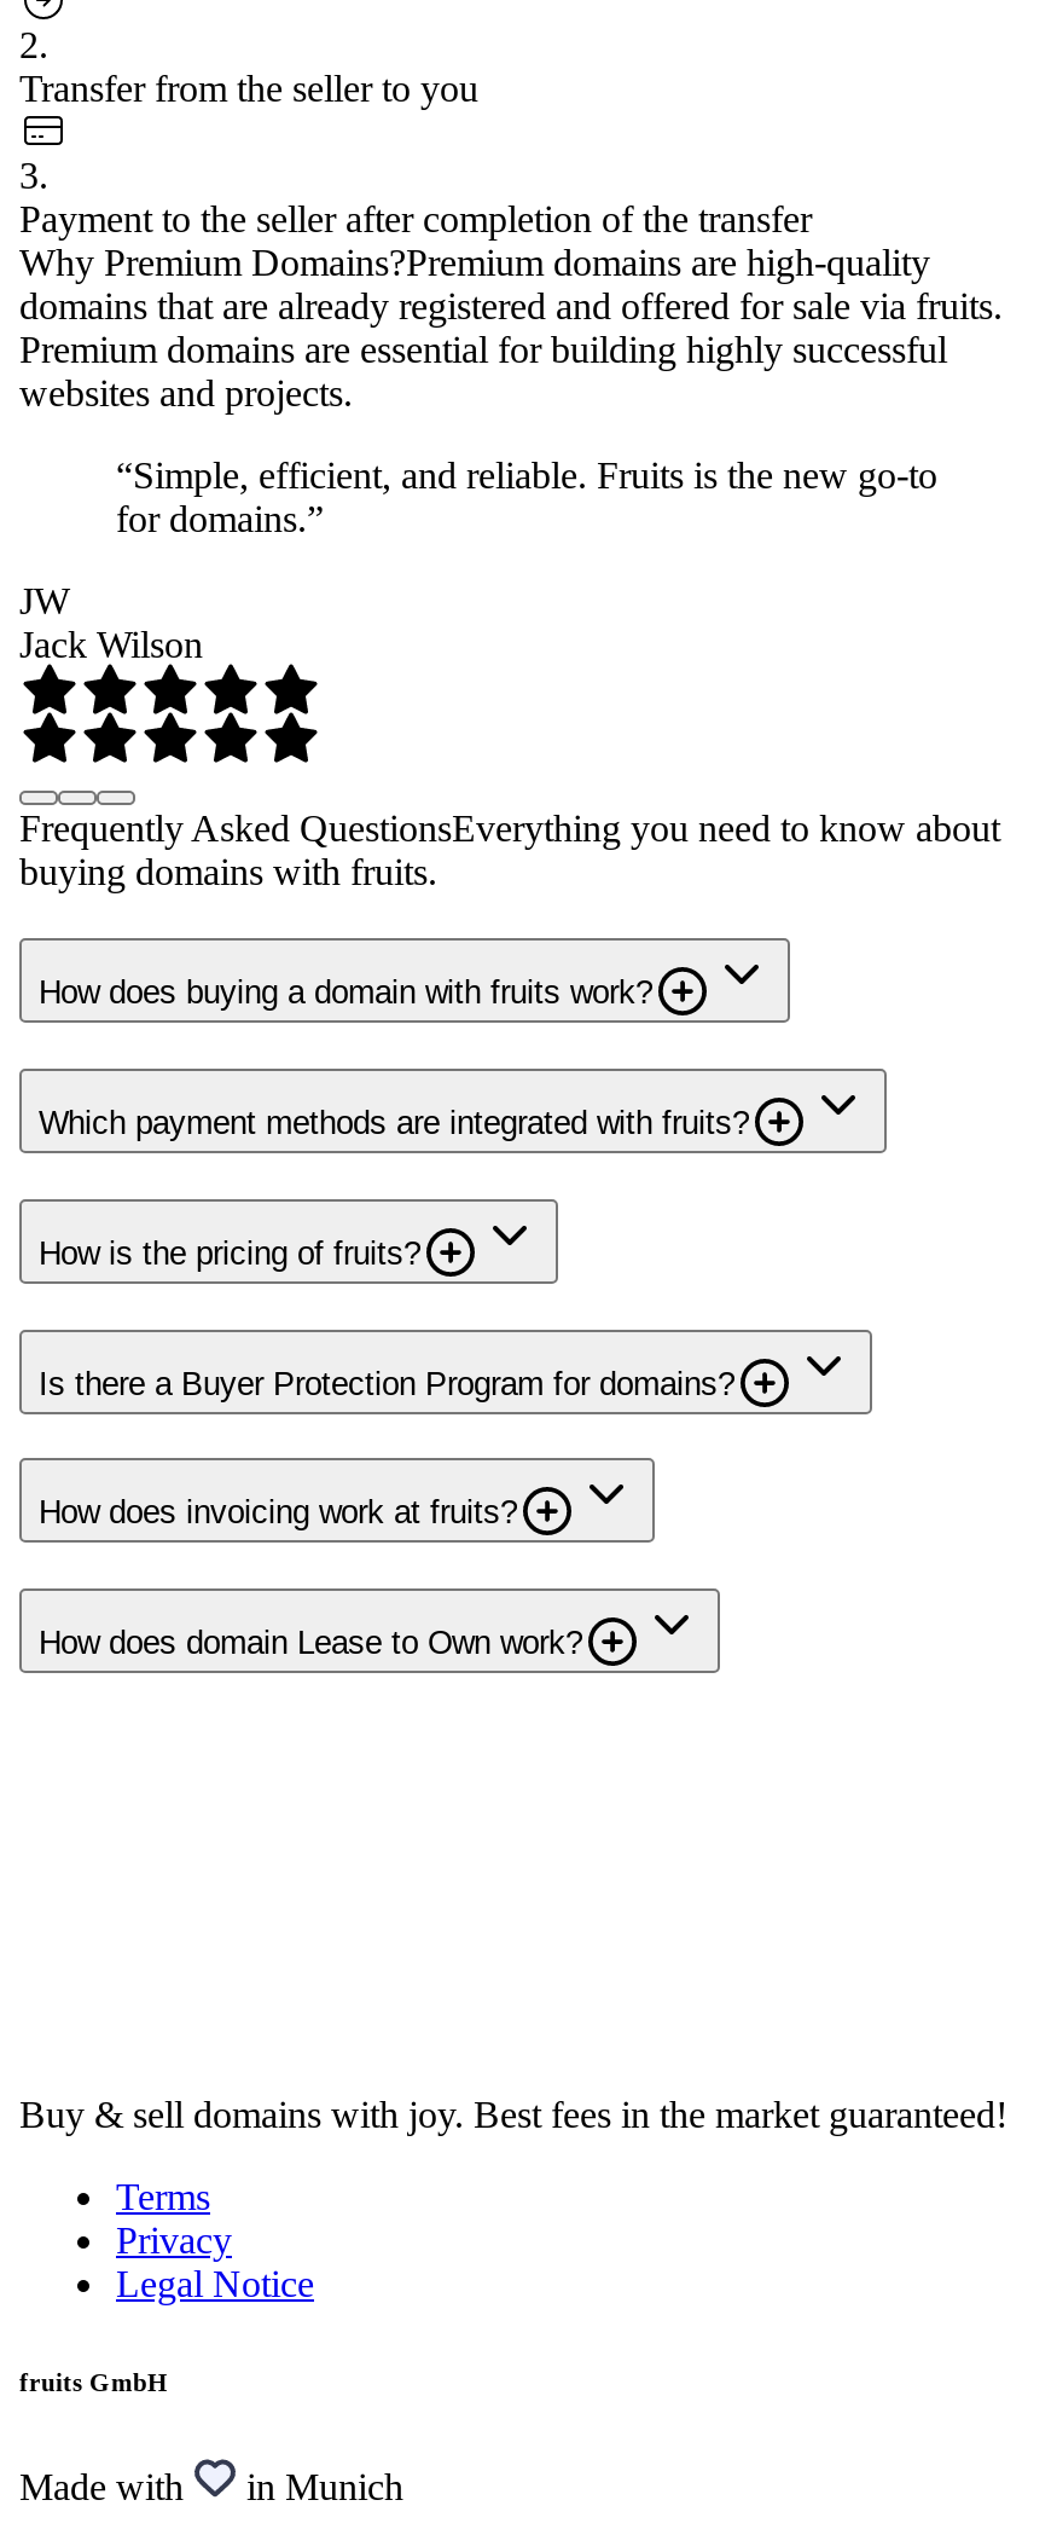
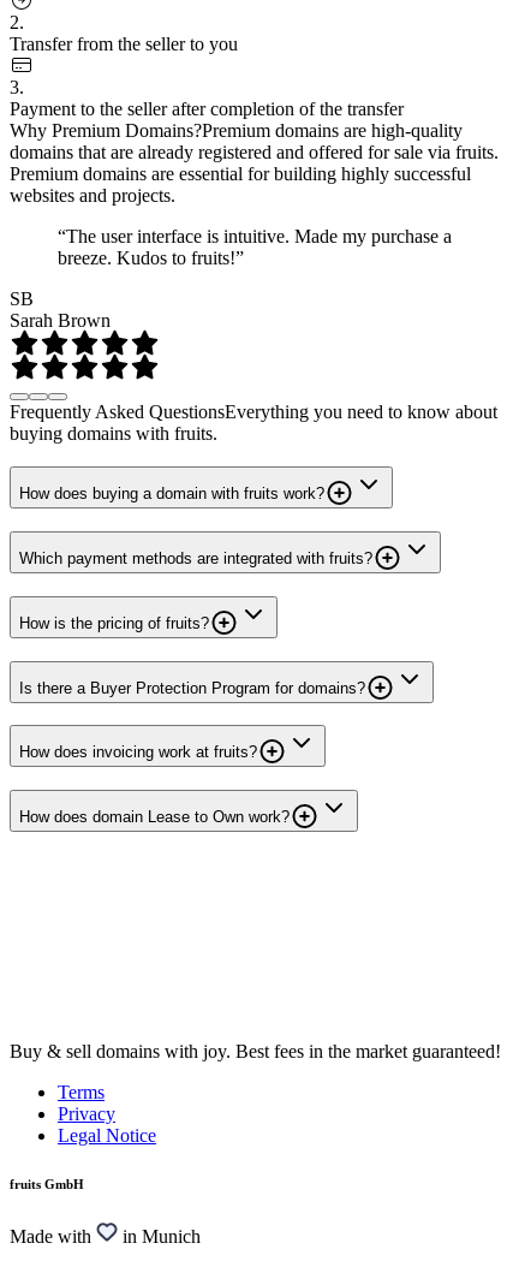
- “Simple, efficient, and reliable. Fruits is the new go-to
- for domains.”
+ “The user interface is intuitive. Made my purchase a
+ breeze. Kudos to fruits!”

- JW
- Jack Wilson
+ SB
+ Sarah Brown
